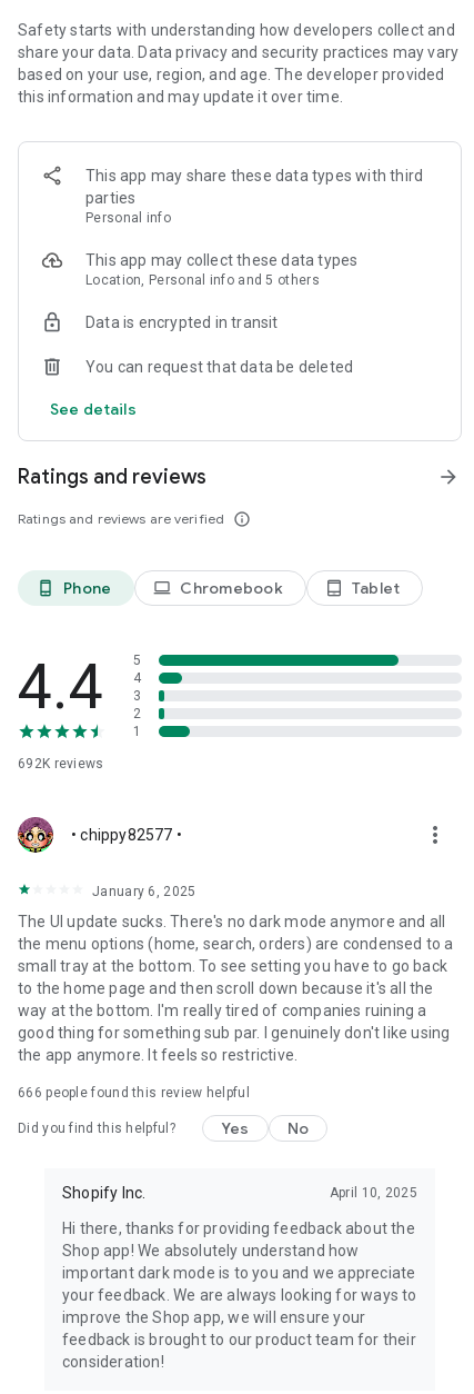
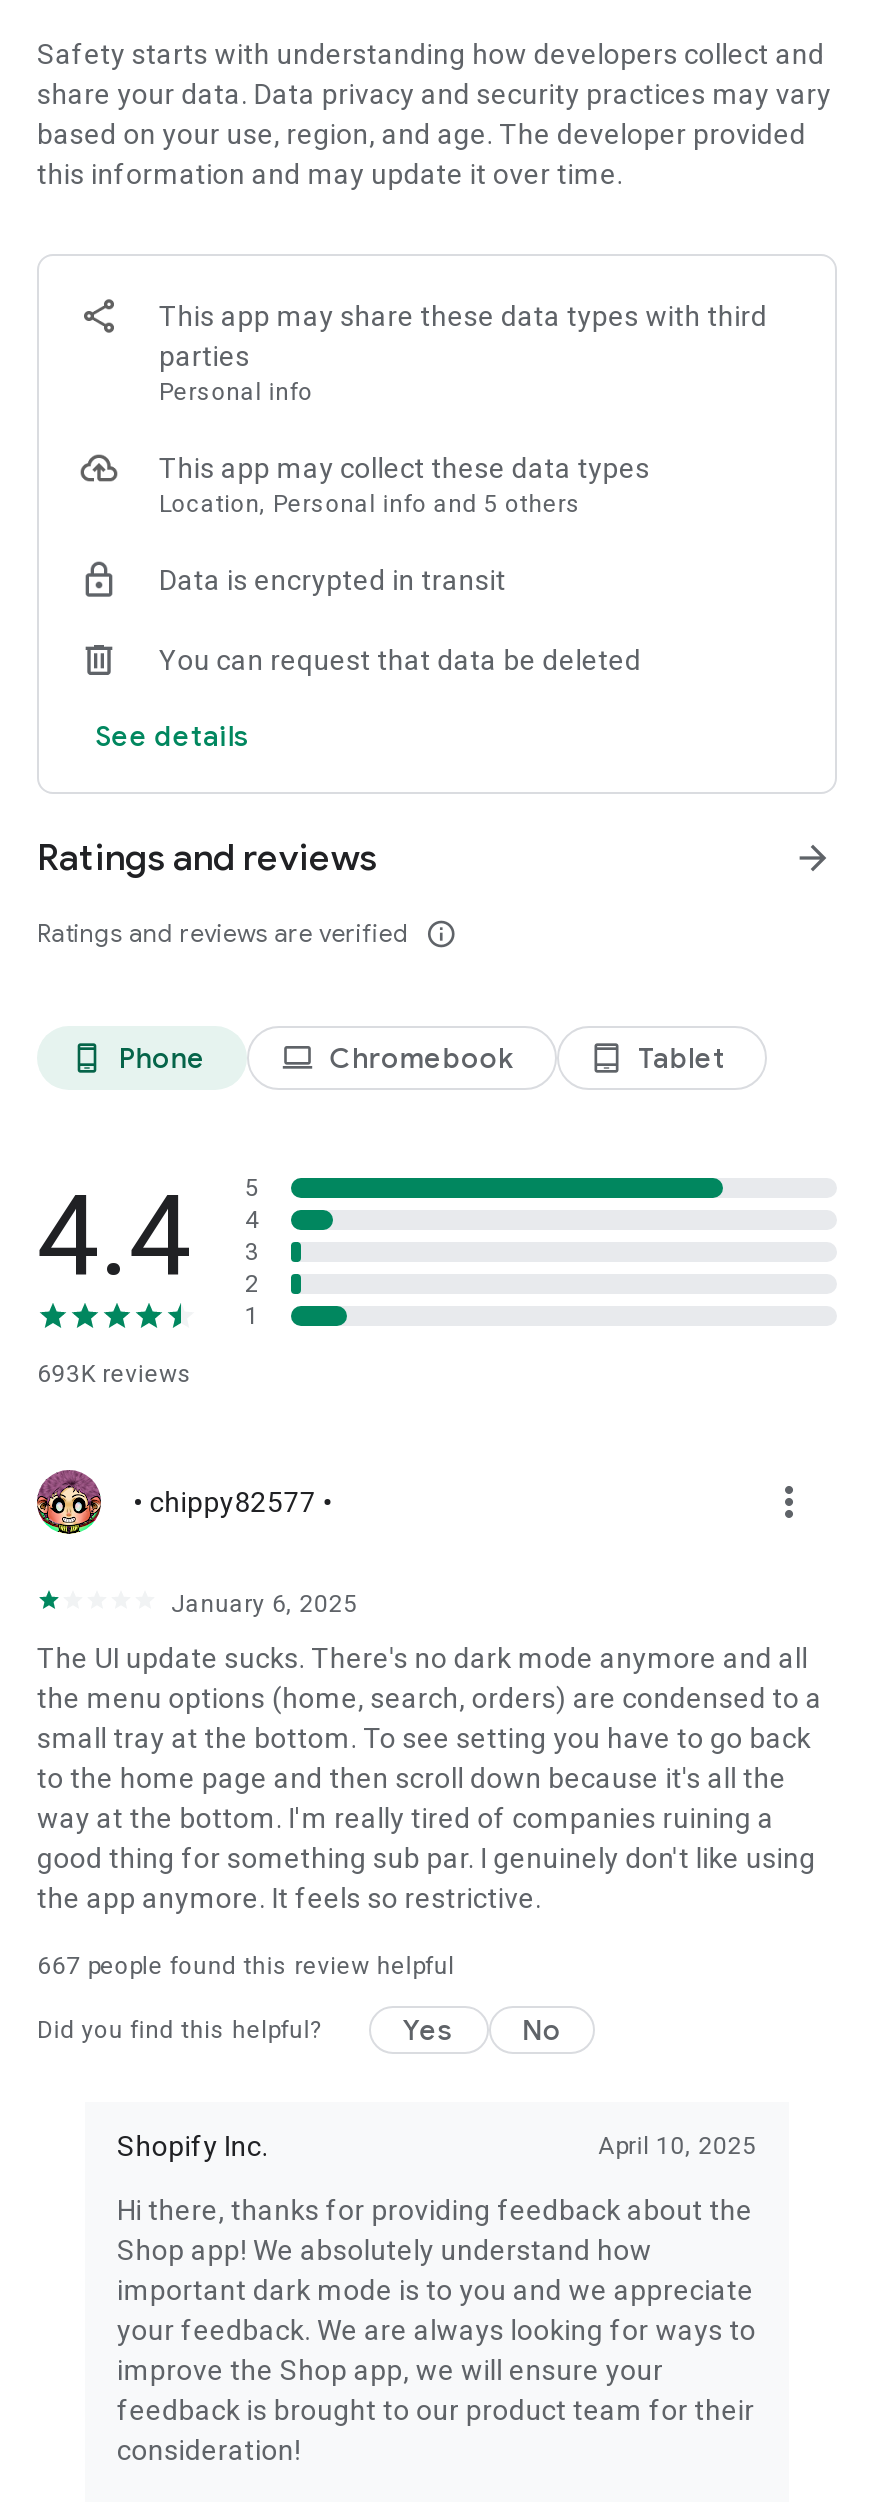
- 692K reviews
+ 693K reviews

- 666 people found this review helpful
+ 667 people found this review helpful
